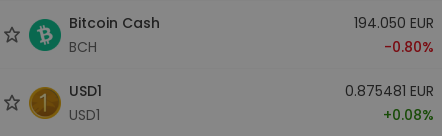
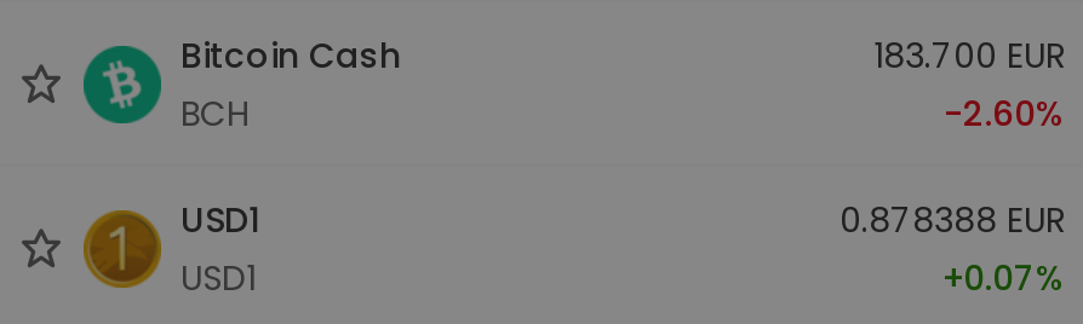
- 194.050 EUR
+ 183.700 EUR

- -0.80%
+ -2.60%

- 0.875481 EUR
- +0.08%
+ 0.878388 EUR
+ +0.07%
